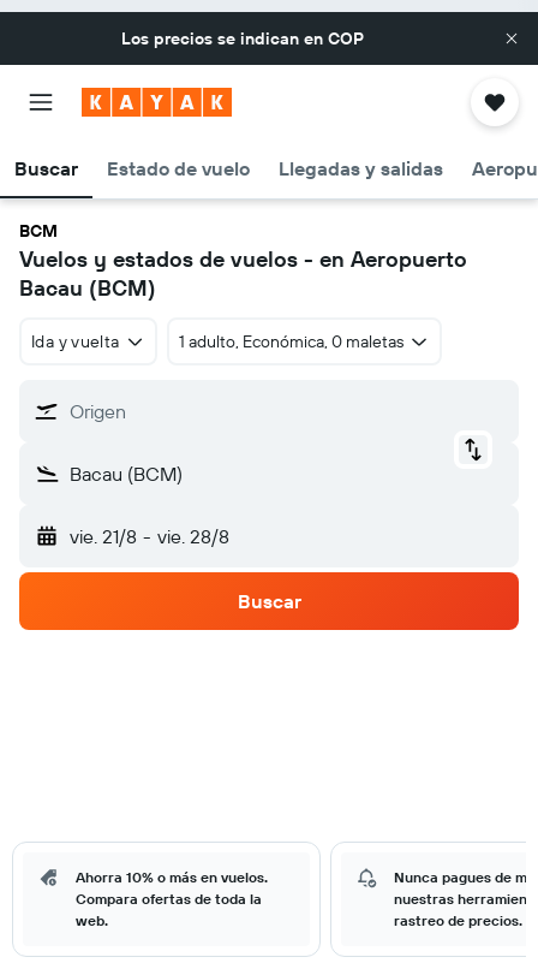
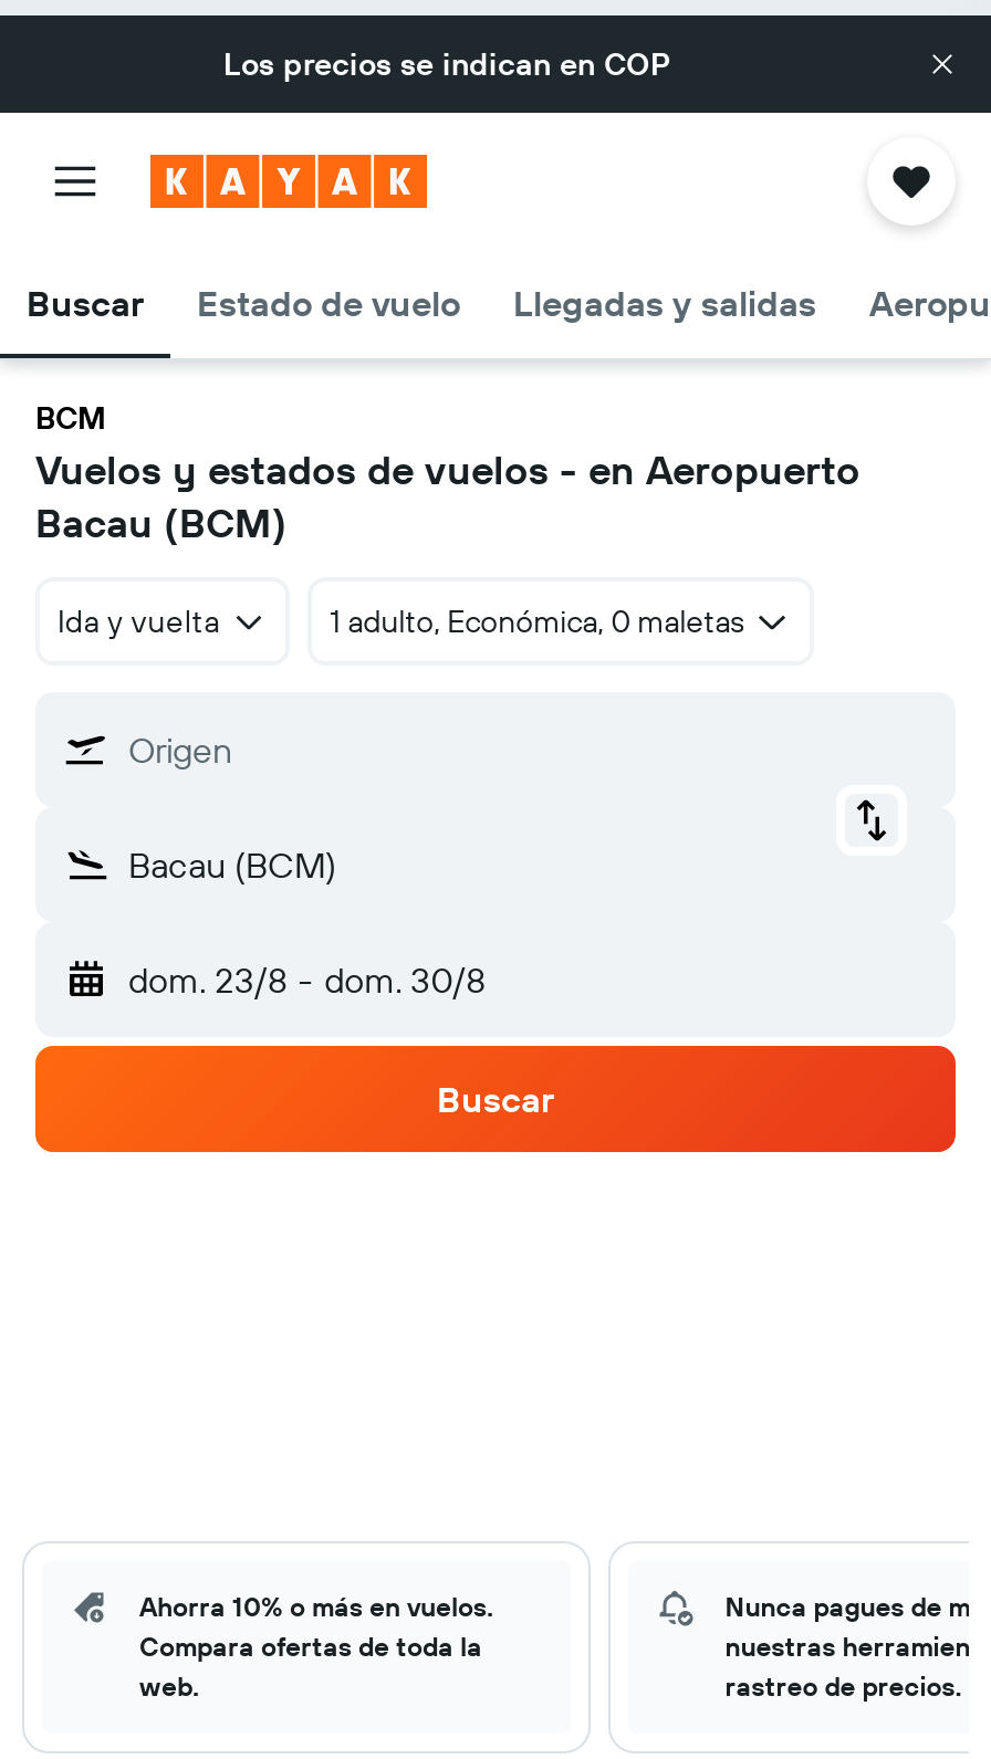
- vie. 21/8 - vie. 28/8
+ dom. 23/8 - dom. 30/8
